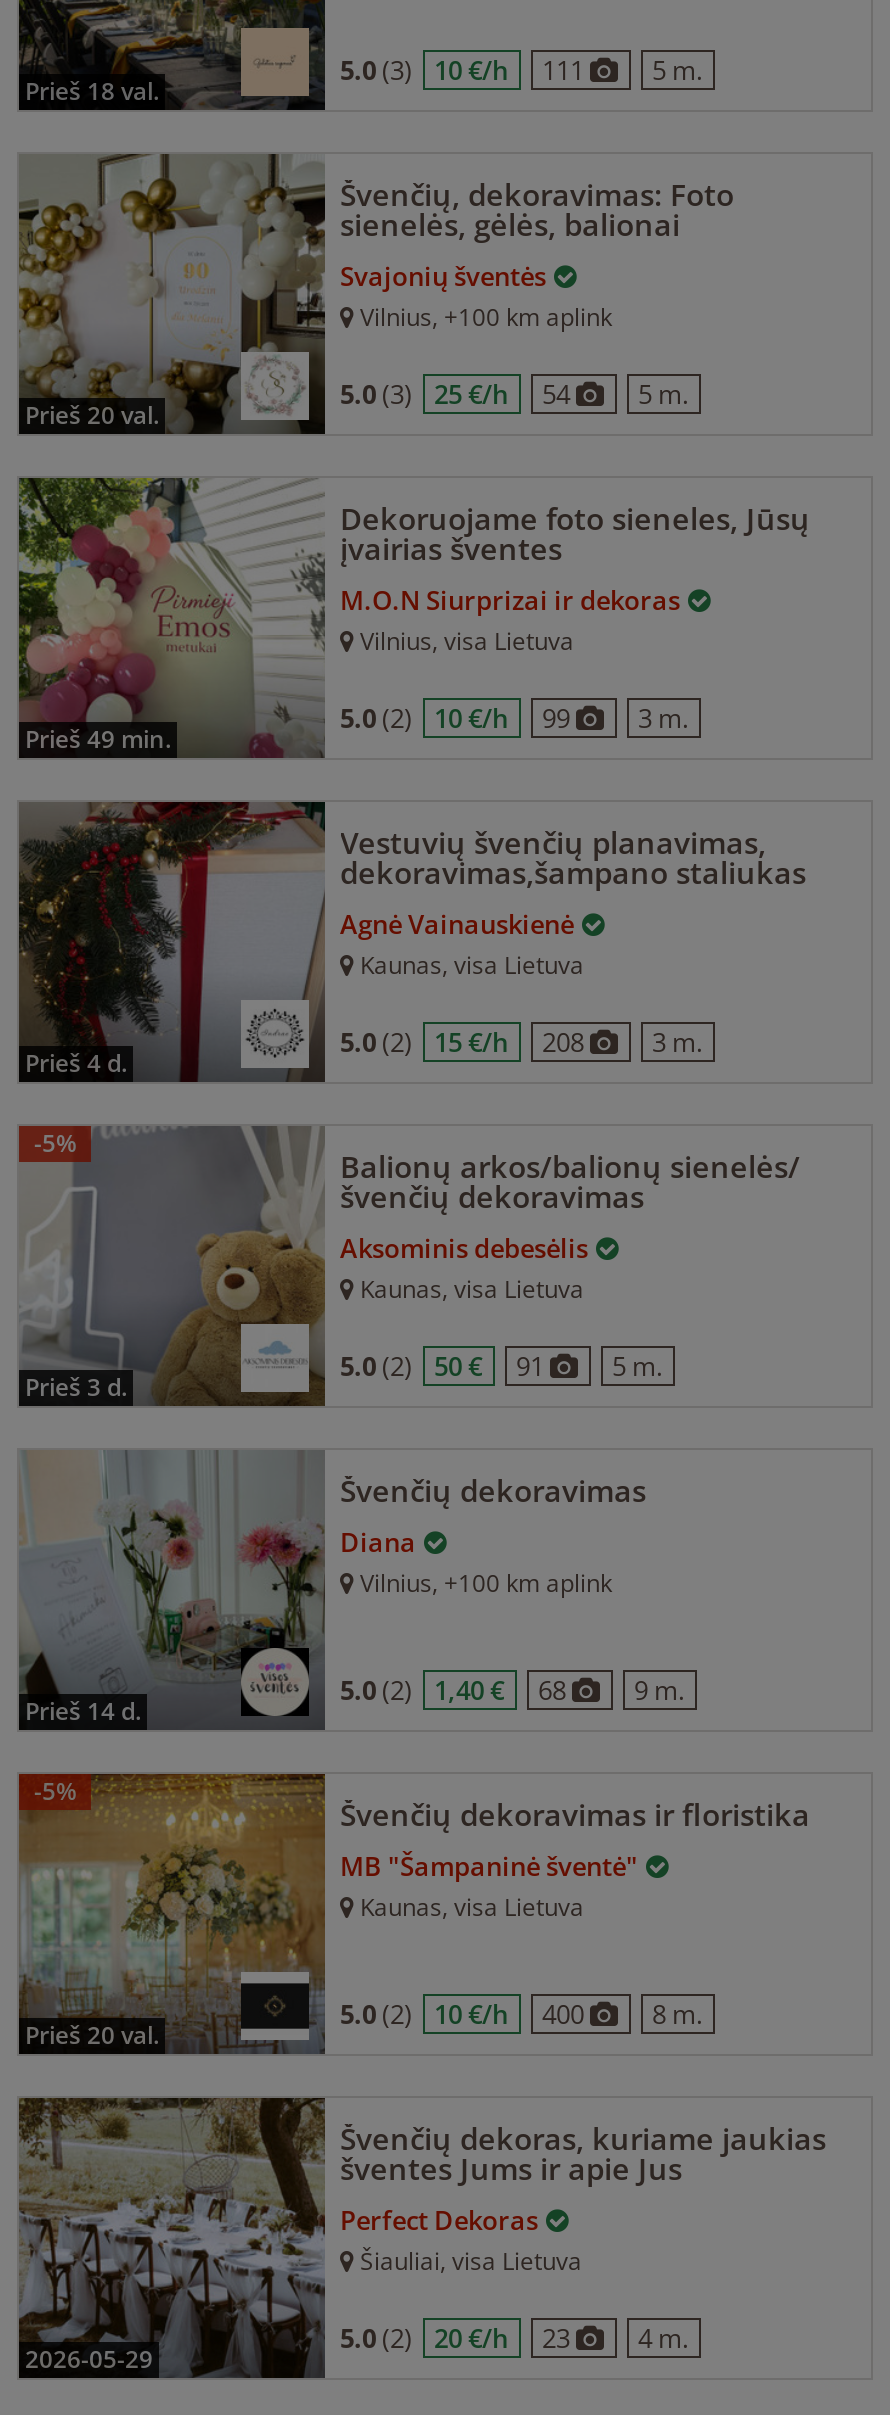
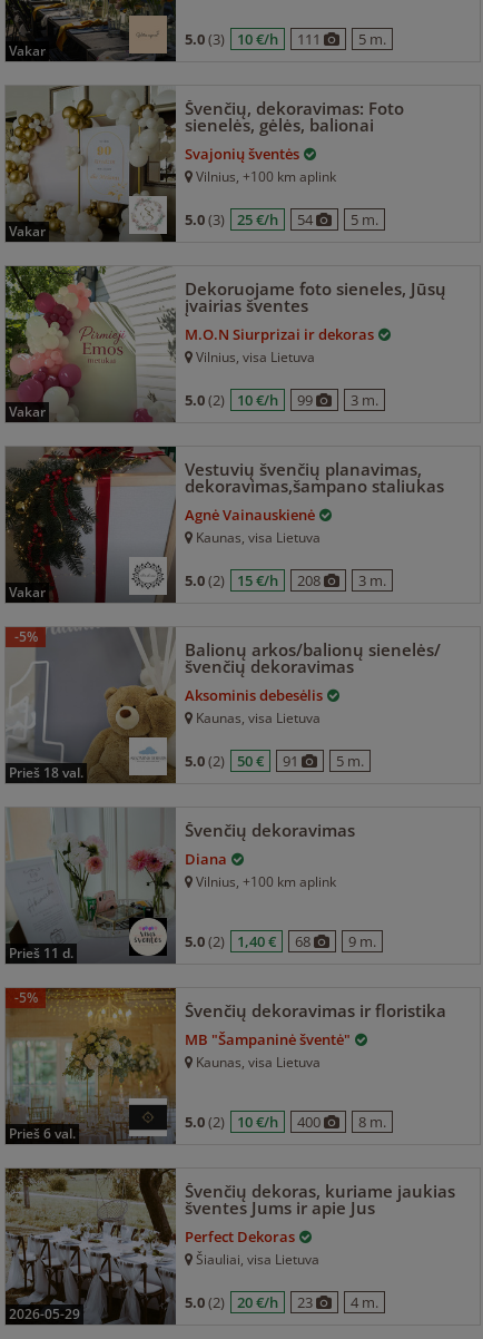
- prieš 18 val.
+ vakar

- prieš 20 val.
+ vakar

- prieš 49 min.
+ vakar

- prieš 4 d.
+ vakar

- prieš 3 d.
+ prieš 18 val.

- prieš 14 d.
+ prieš 11 d.

- prieš 20 val.
+ prieš 6 val.
